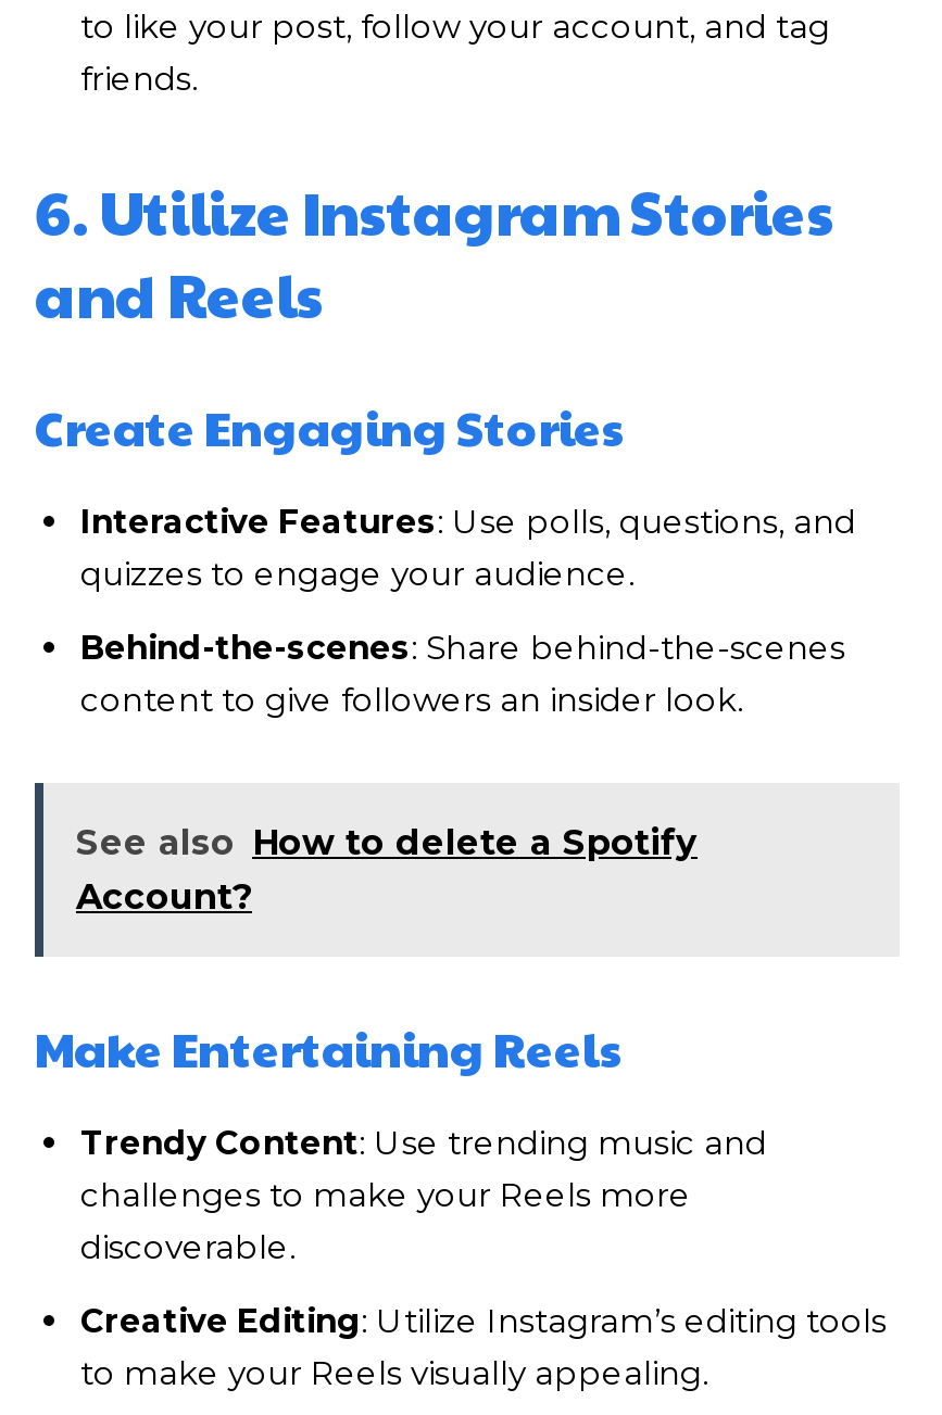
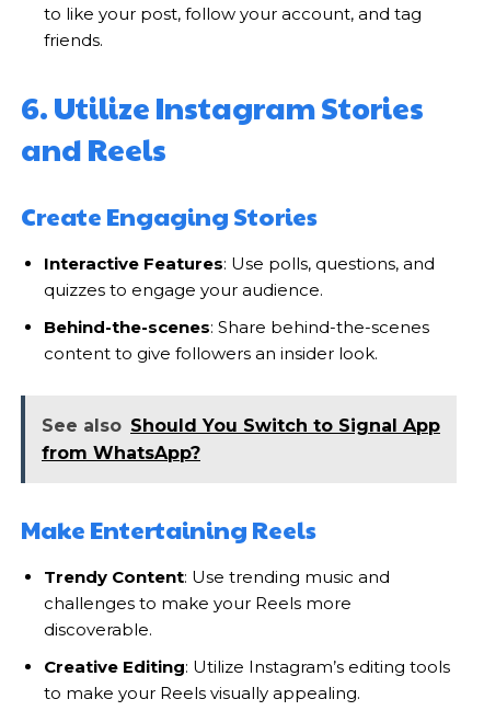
- See also How to delete a Spotify
- Account?
+ See also Should You Switch to Signal App
+ from WhatsApp?
